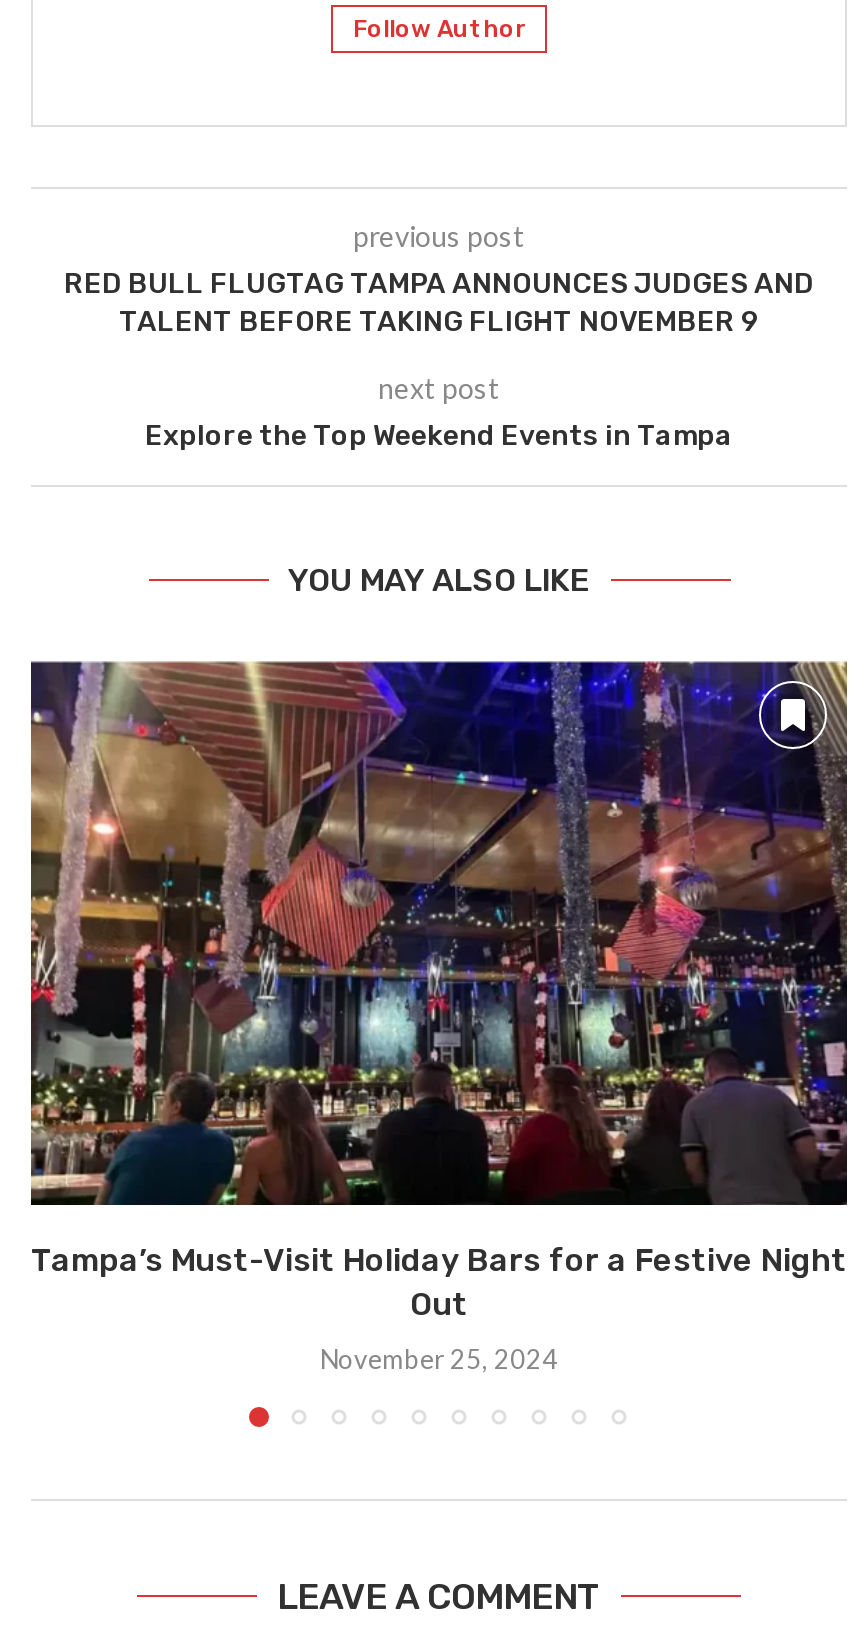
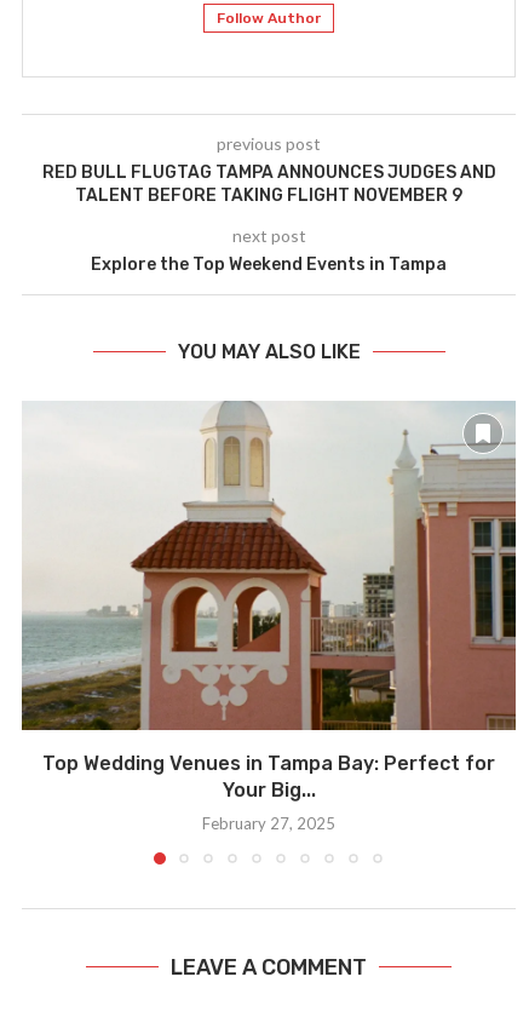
- [image]
- Tampa’s Must-Visit Holiday Bars for a Festive Night
- Out
+ [image]
+ Top Wedding Venues in Tampa Bay: Perfect for
+ Your Big...

- November 25, 2024
+ February 27, 2025
